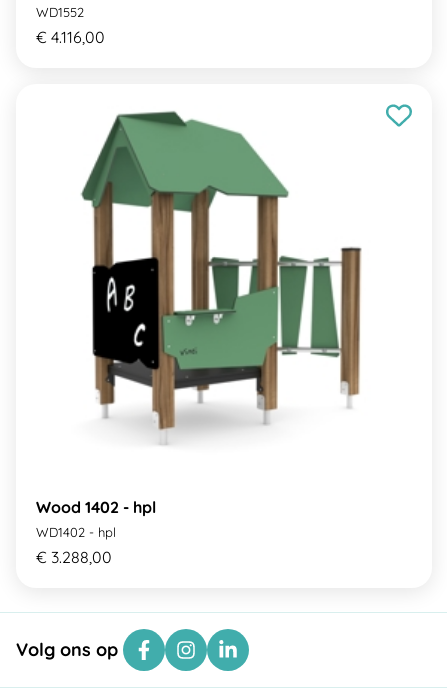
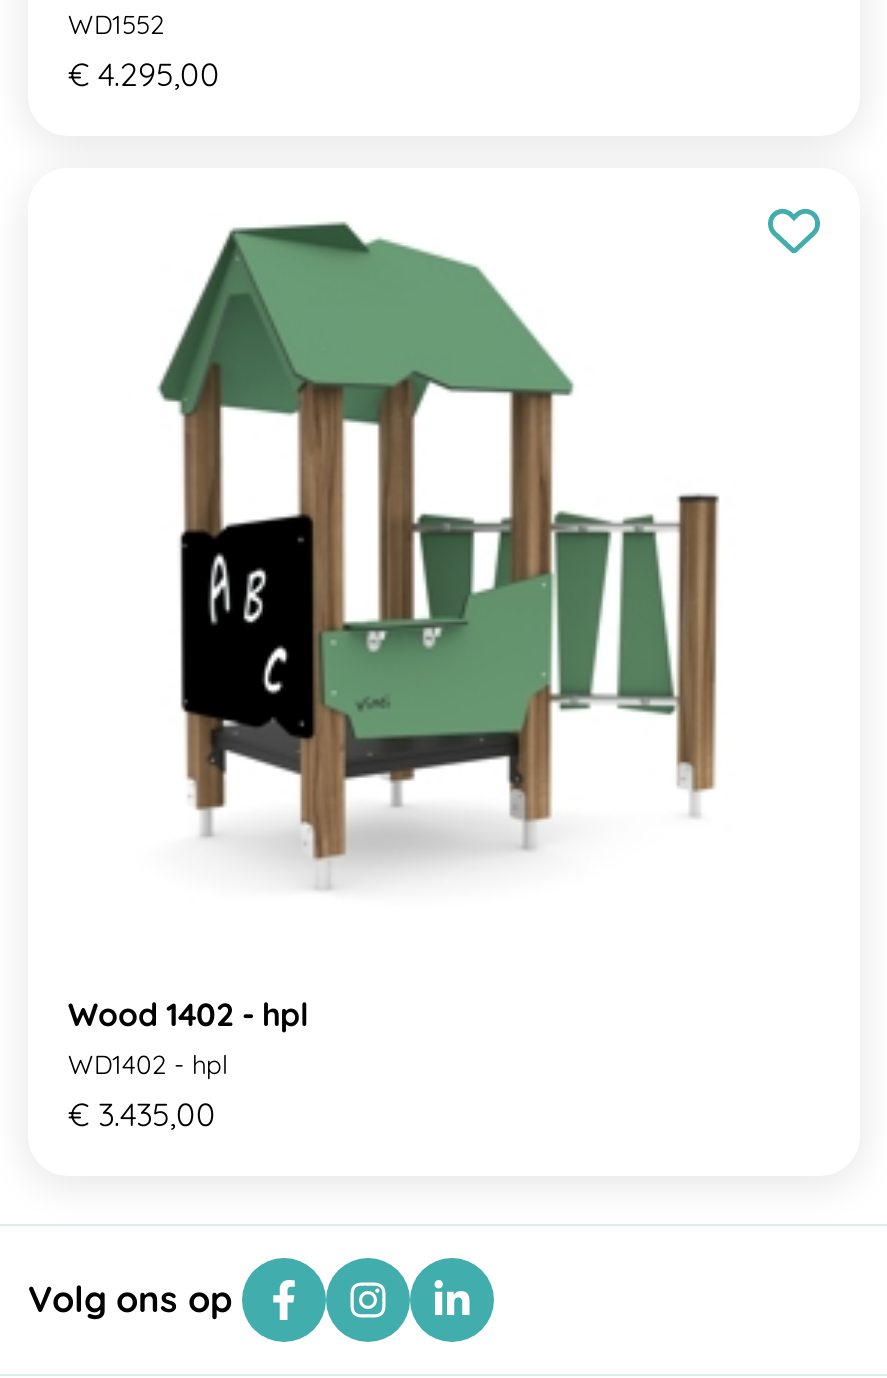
- € 4.116,00
+ € 4.295,00

- € 3.288,00
+ € 3.435,00
